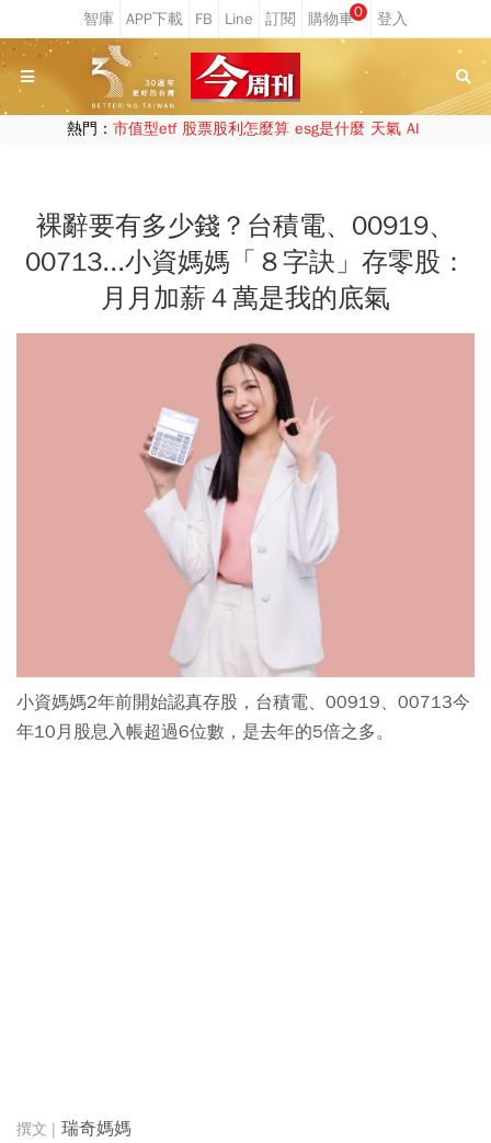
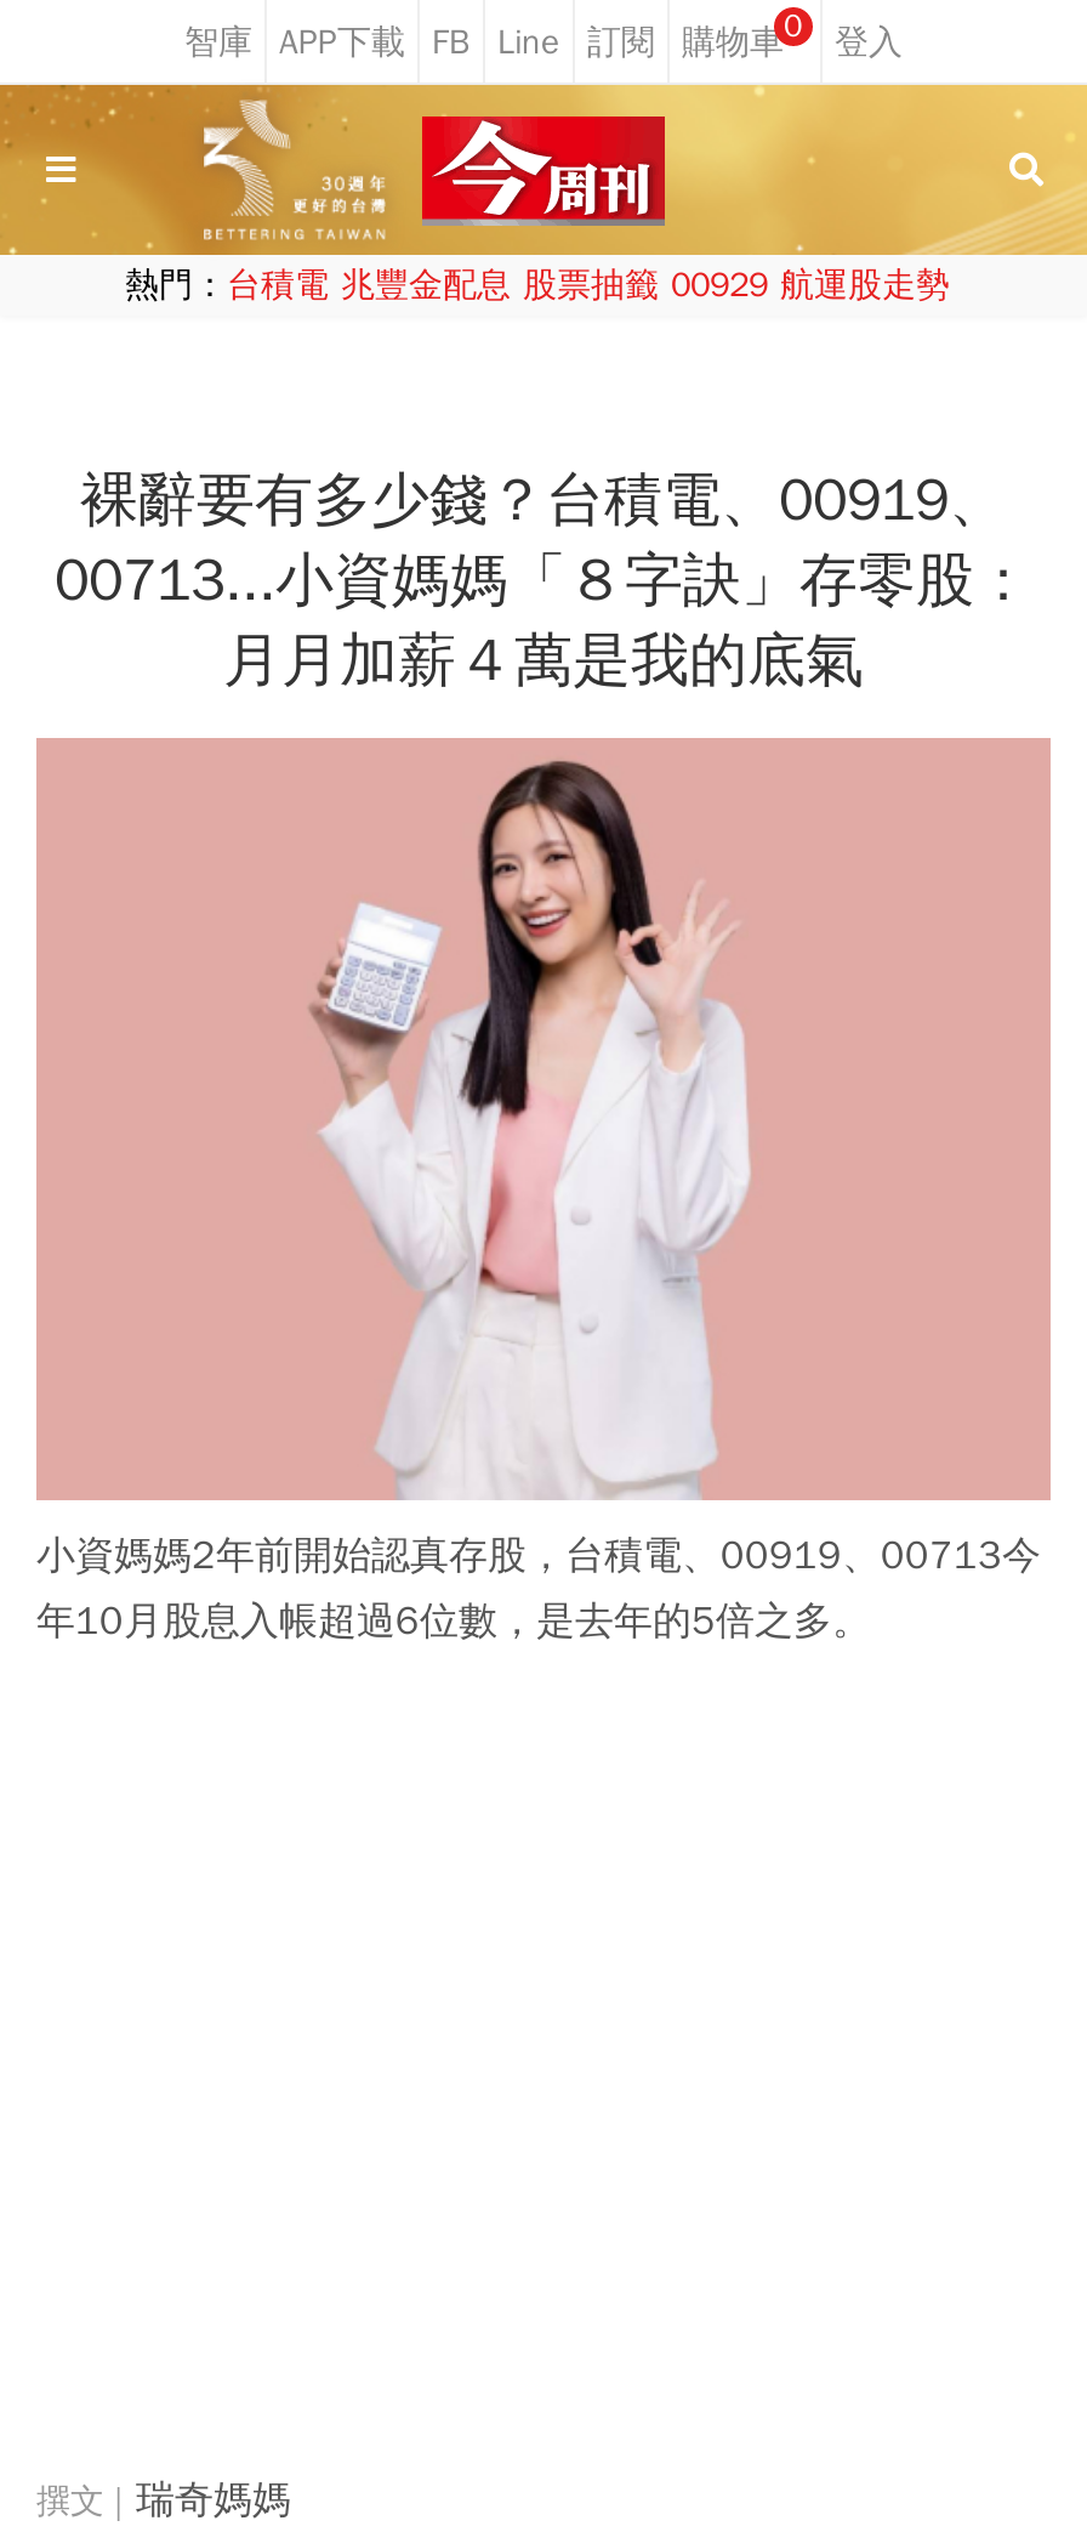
- 熱門：市值型etf 股票股利怎麼算 esg是什麼 天氣 AI
+ 熱門：台積電 兆豐金配息 股票抽籤 00929 航運股走勢
